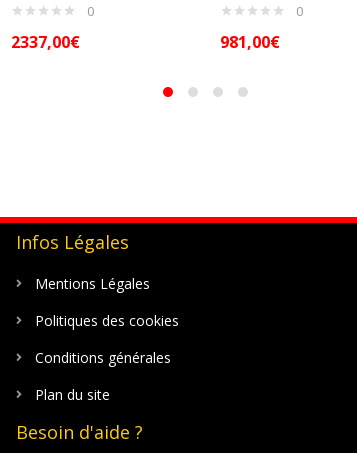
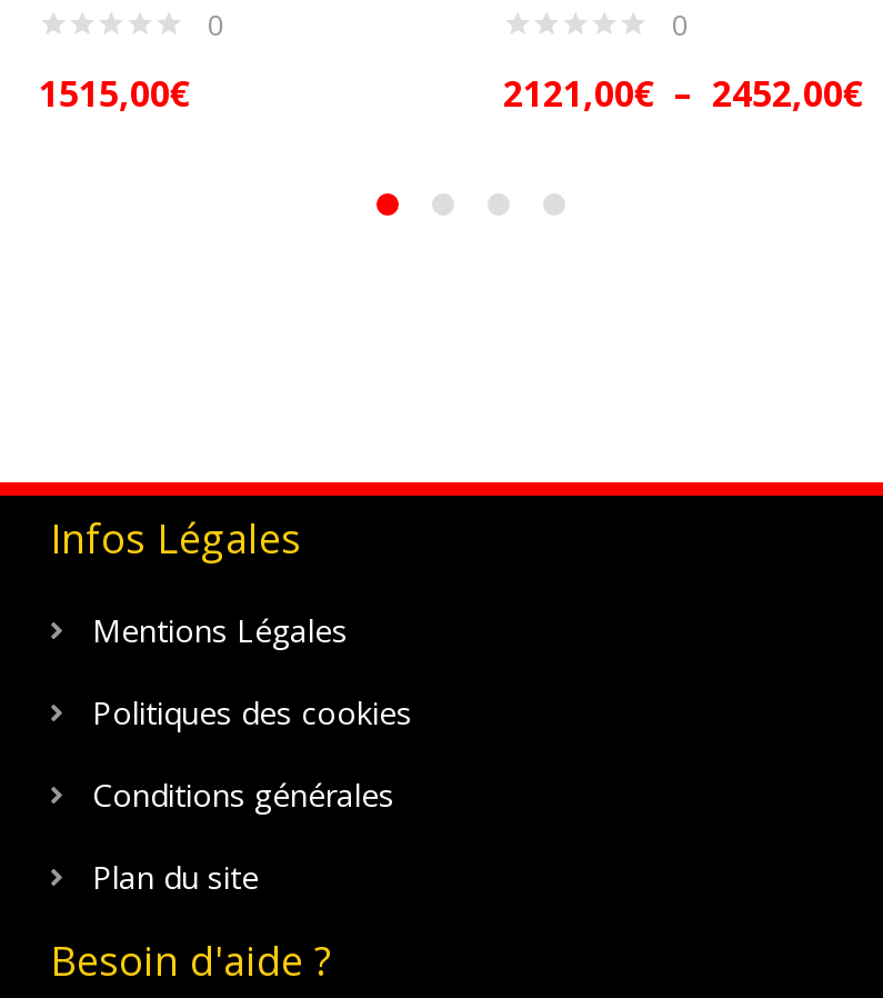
- 2337,00€
+ 1515,00€

- 981,00€
+ 2121,00€ – 2452,00€
